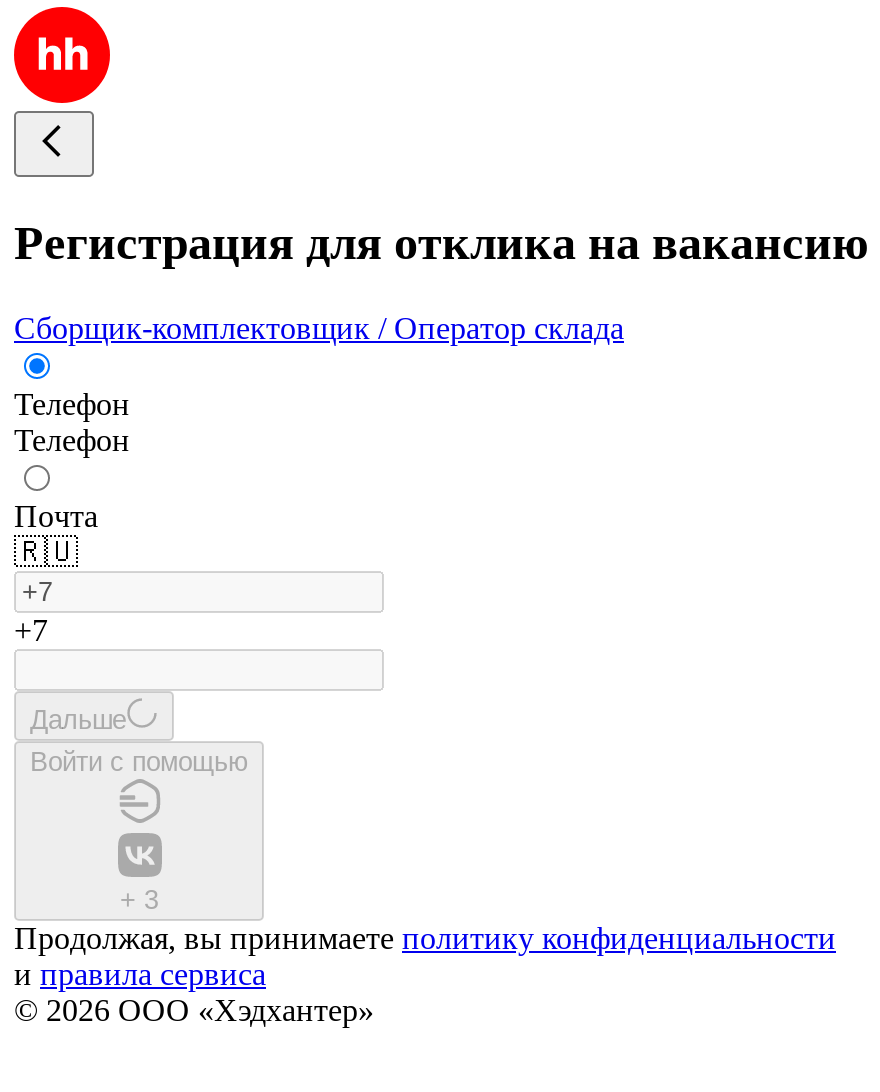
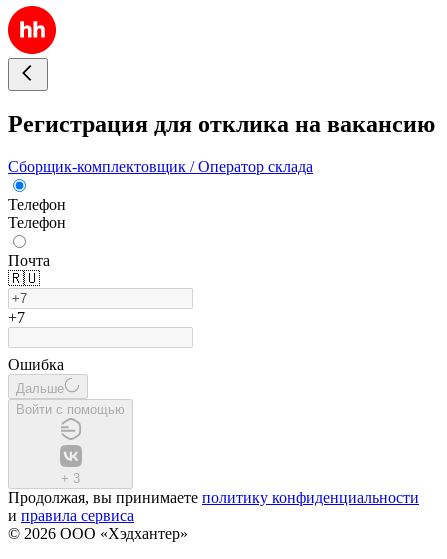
+ Ошибка
